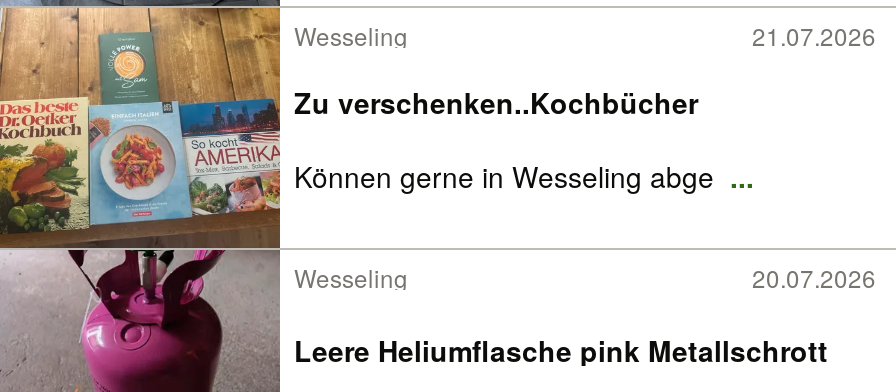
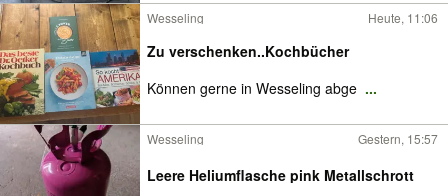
- 21.07.2026
+ Heute, 11:06

- 20.07.2026
+ Gestern, 15:57
